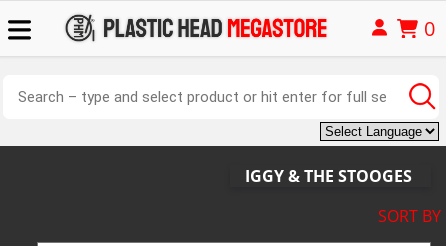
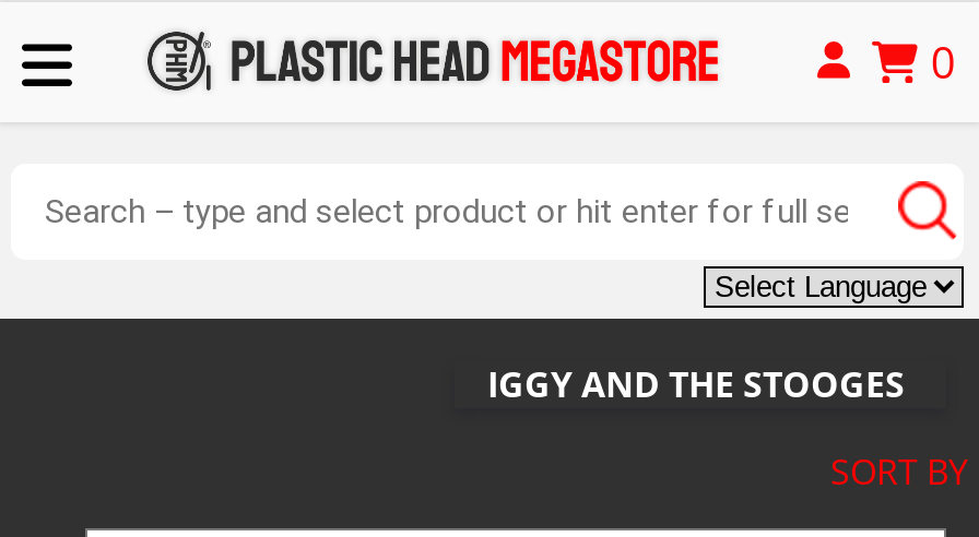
- IGGY & THE STOOGES
+ IGGY AND THE STOOGES
